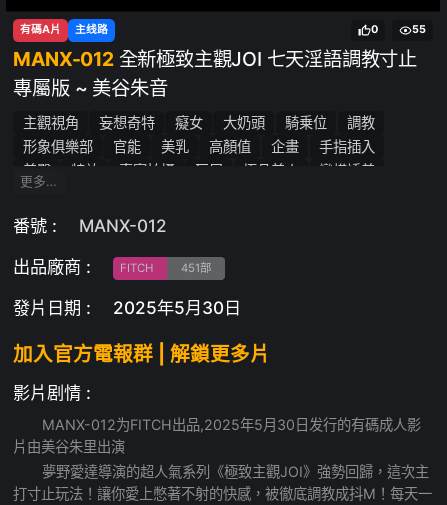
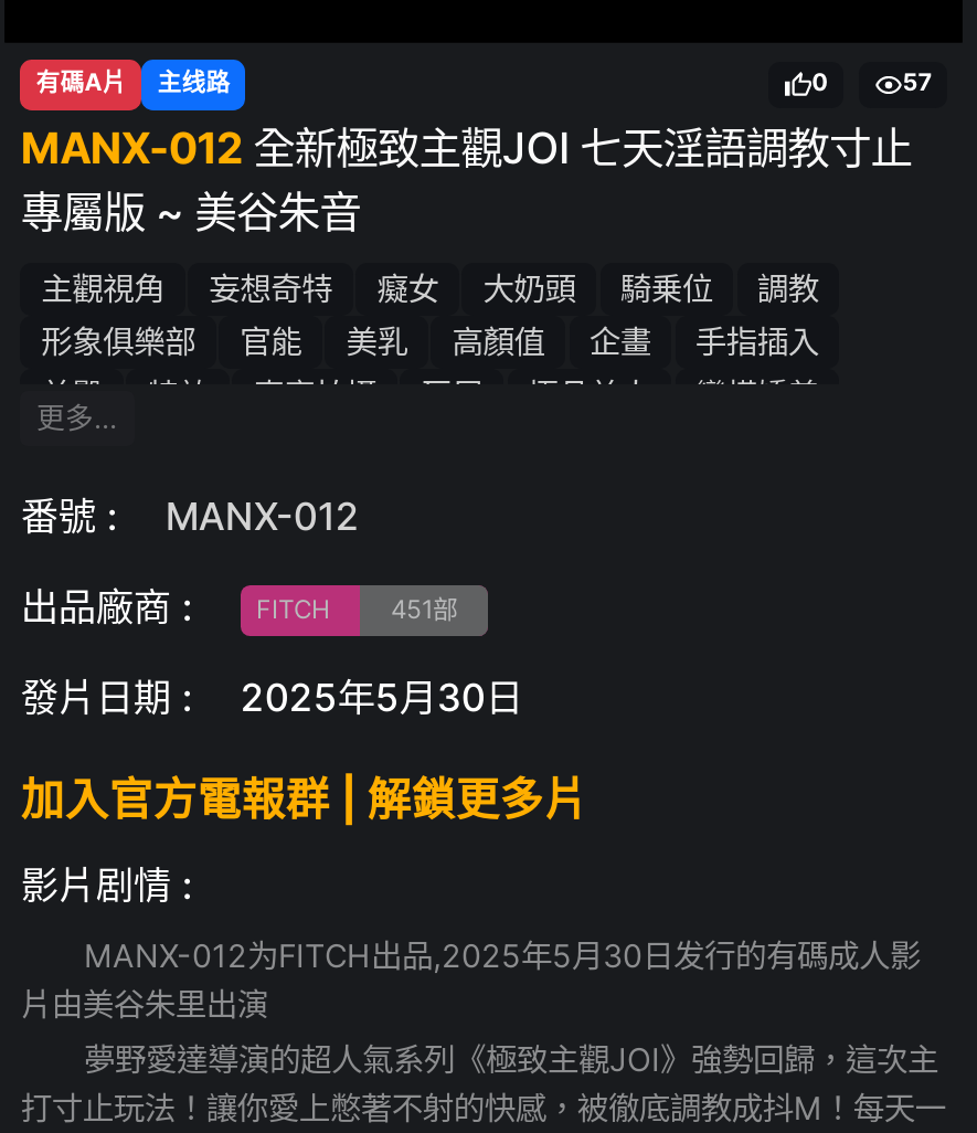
- 55
+ 57
